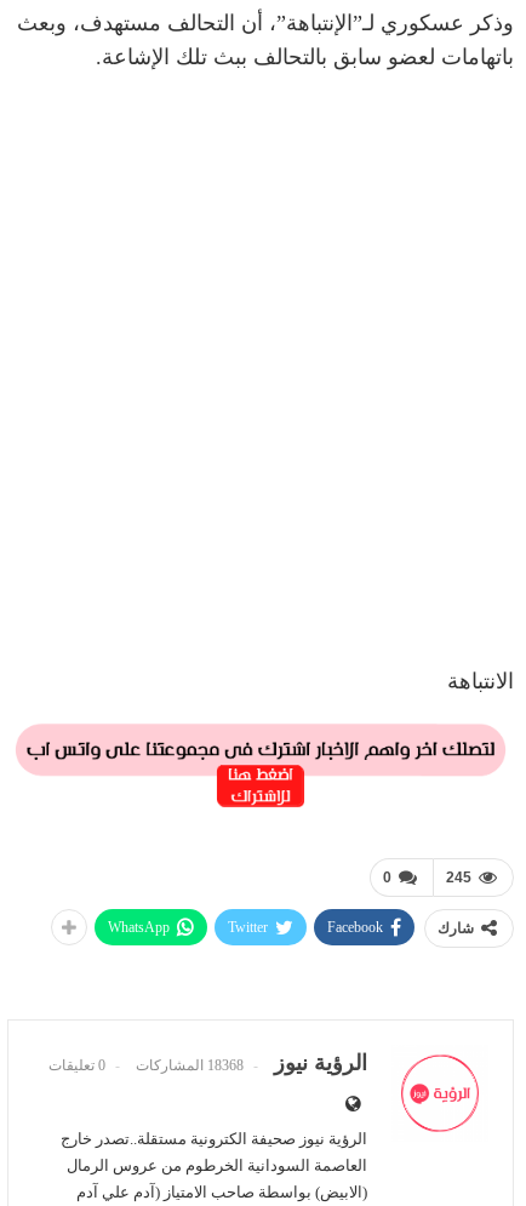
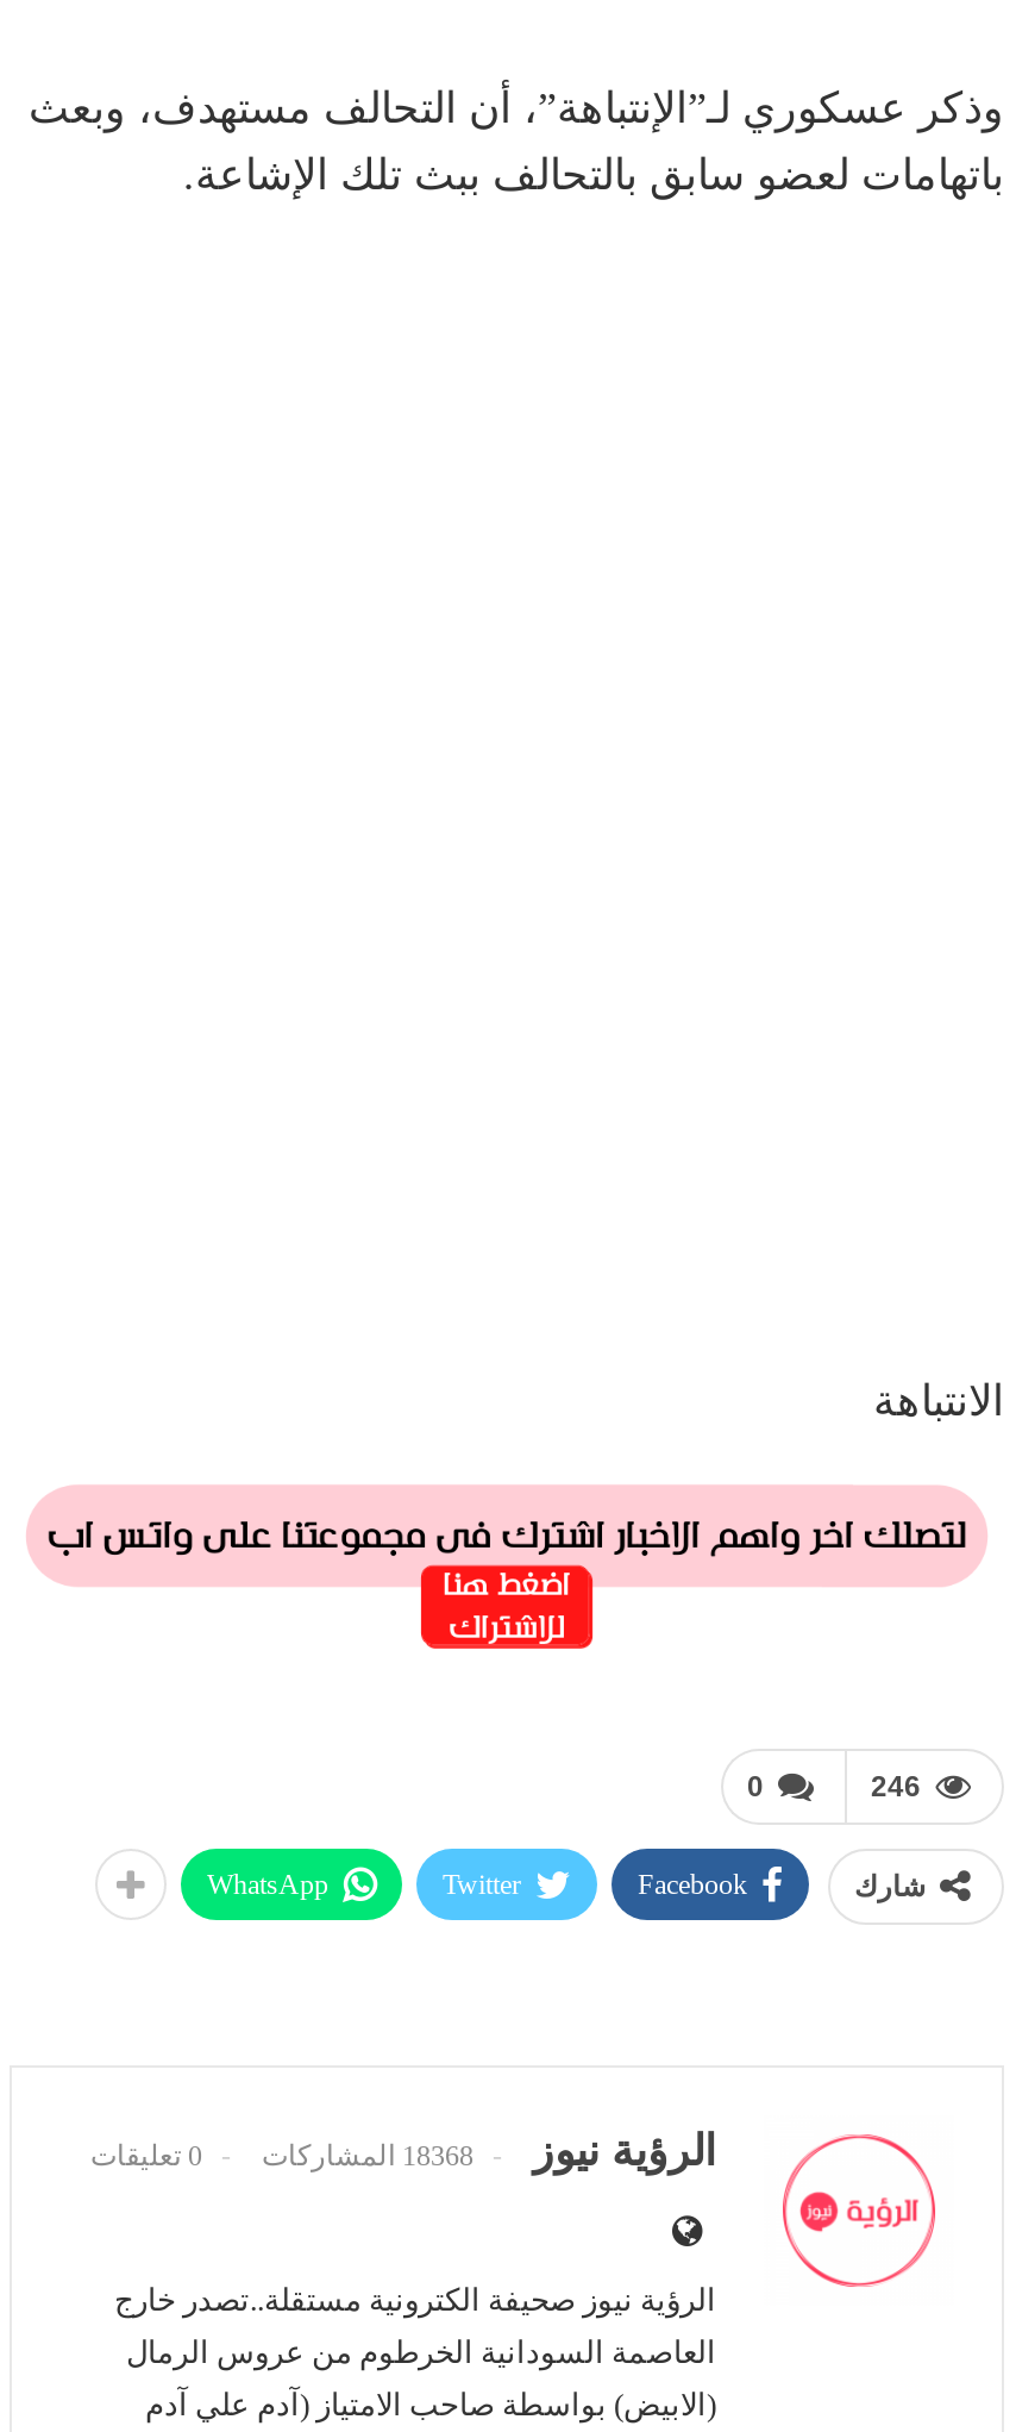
- 245
+ 246
